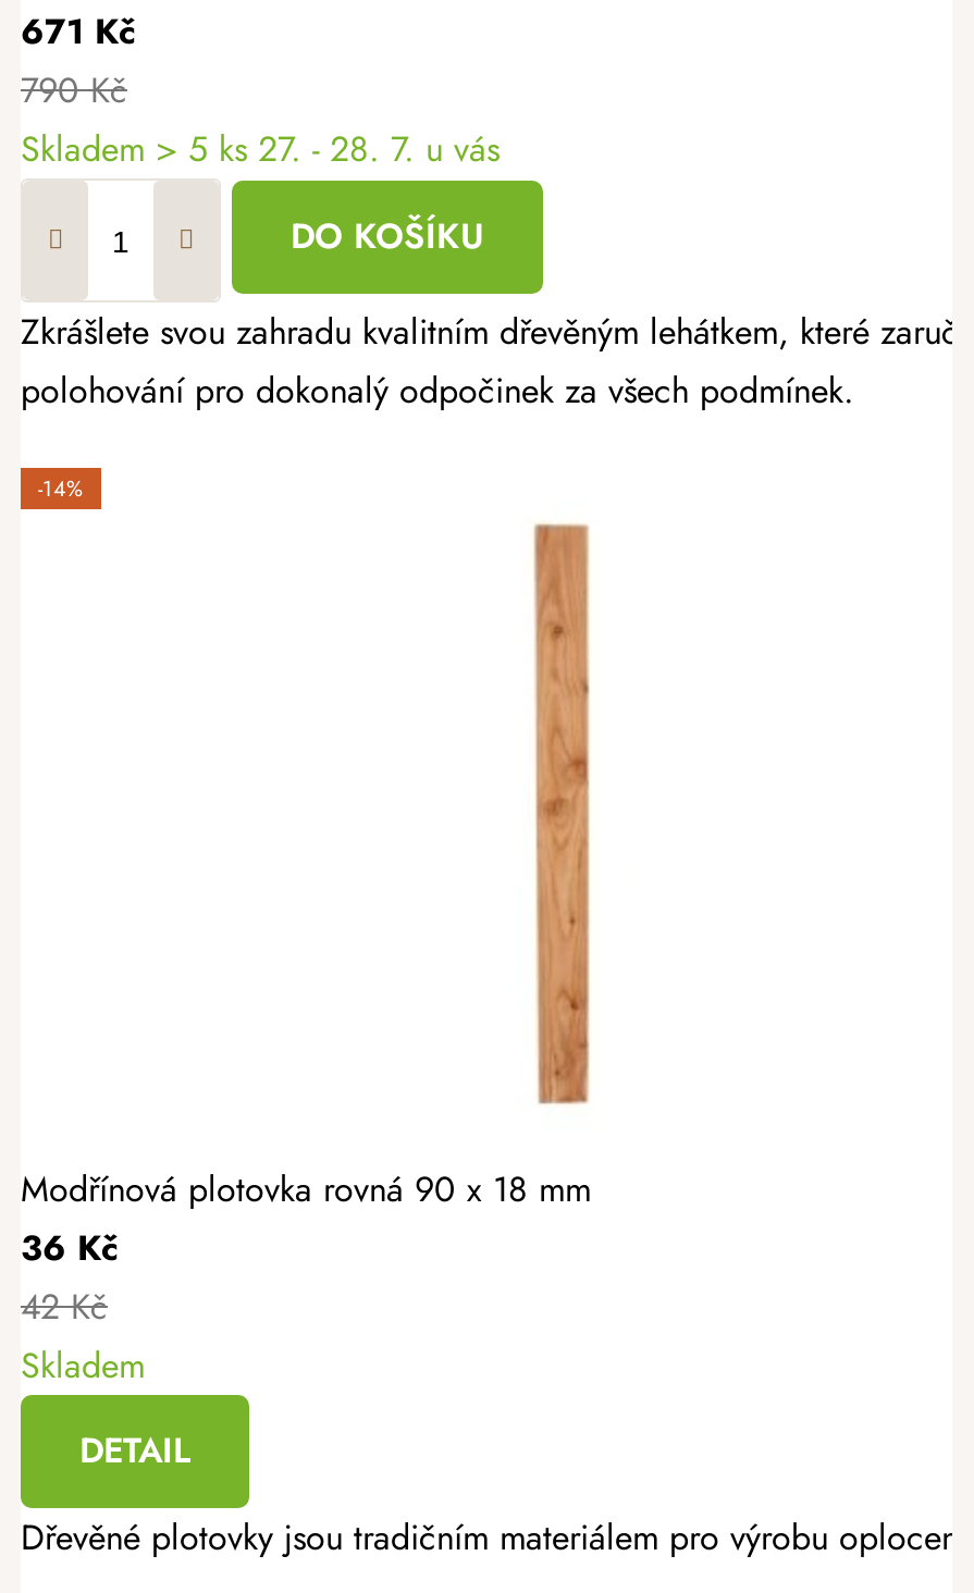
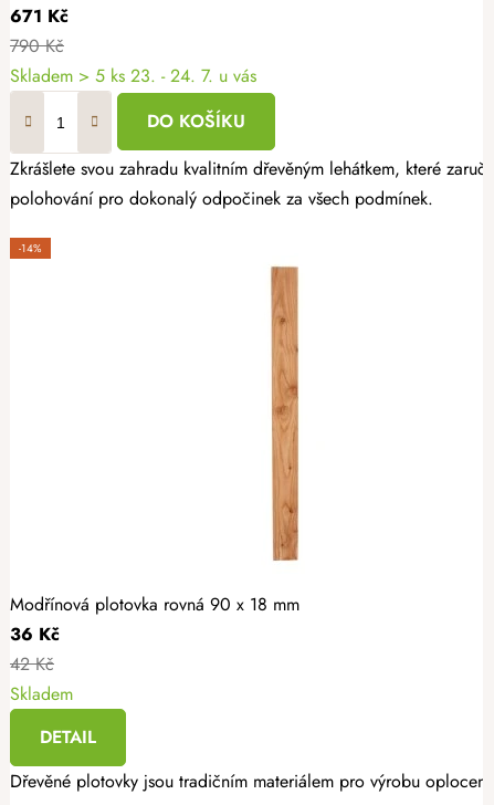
- Skladem > 5 ks 27. - 28. 7. u vás
+ Skladem > 5 ks 23. - 24. 7. u vás
